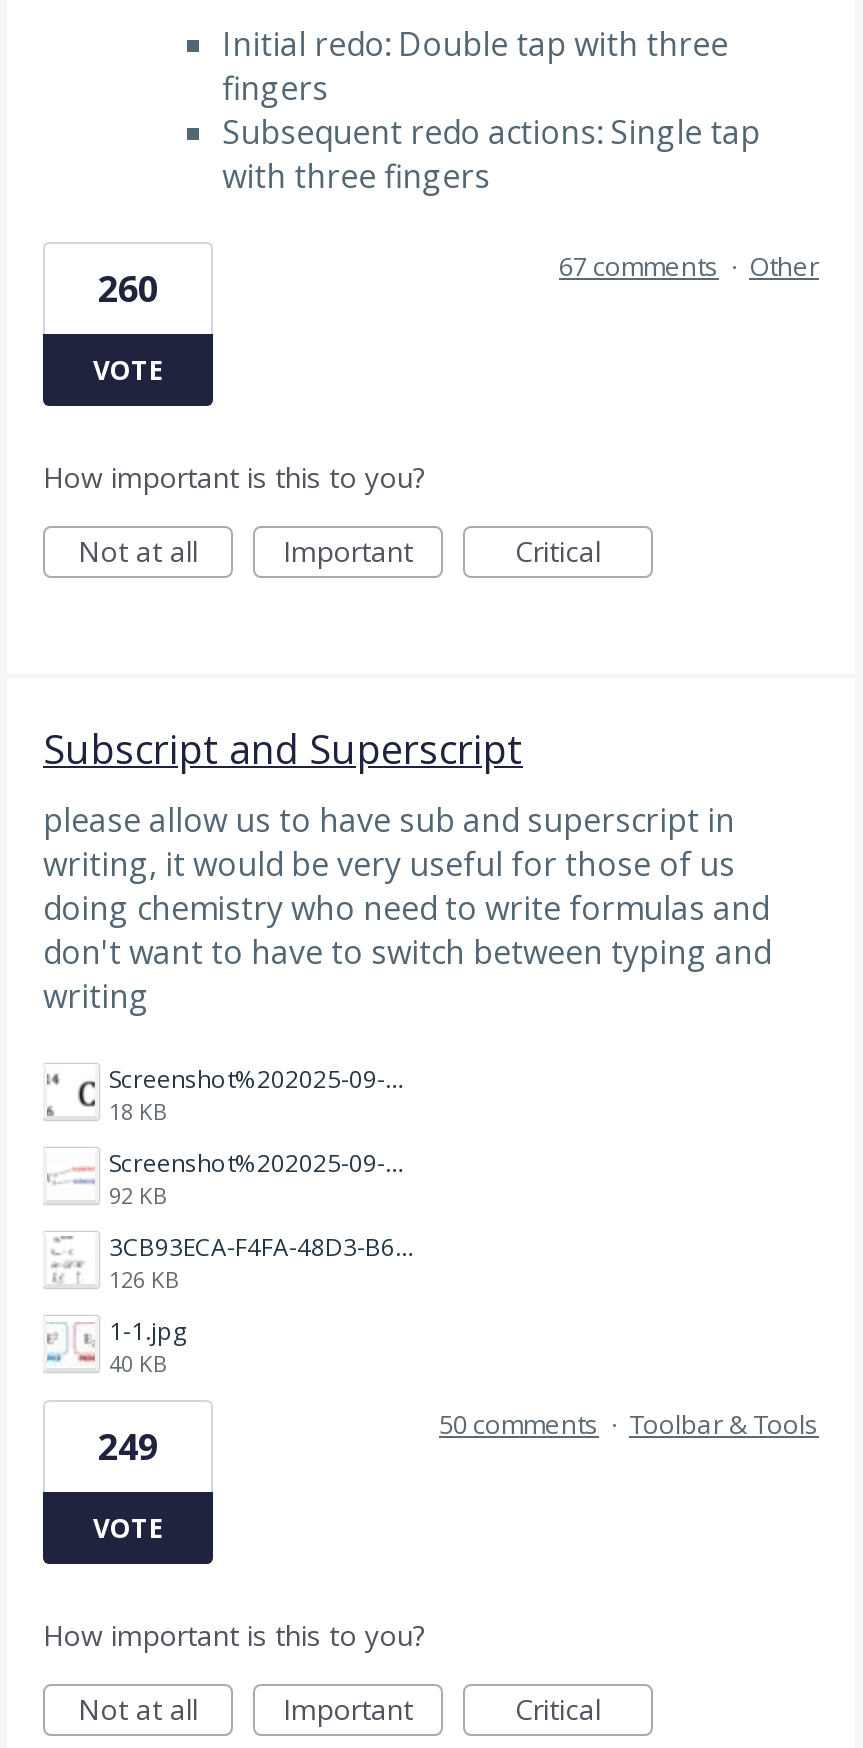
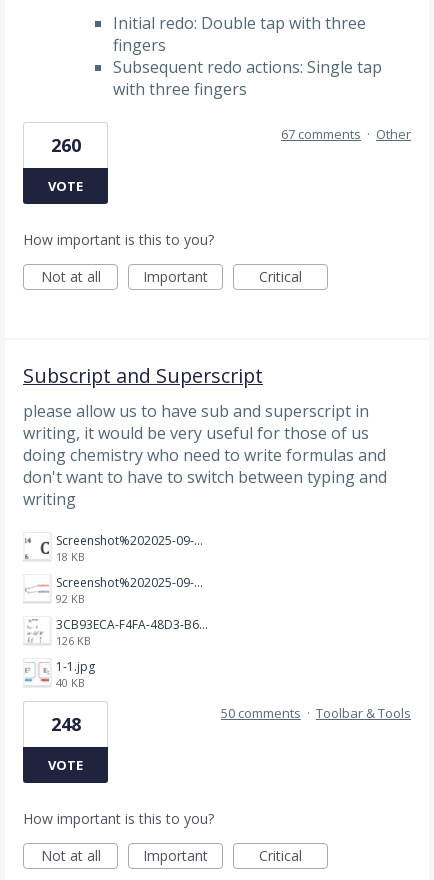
- 249
+ 248
